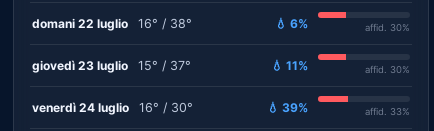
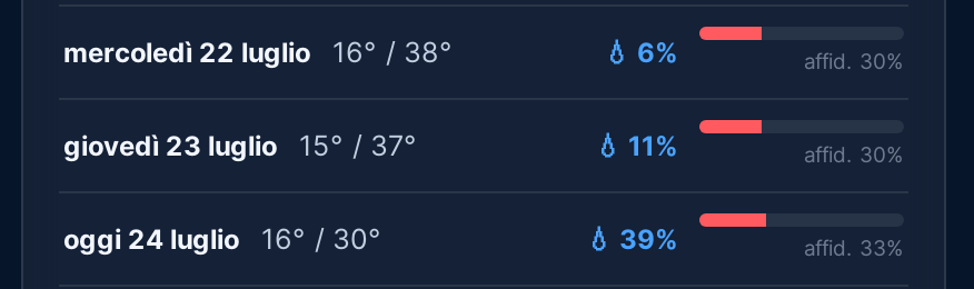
- domani 22 luglio
+ mercoledì 22 luglio

- venerdì 24 luglio
+ oggi 24 luglio
